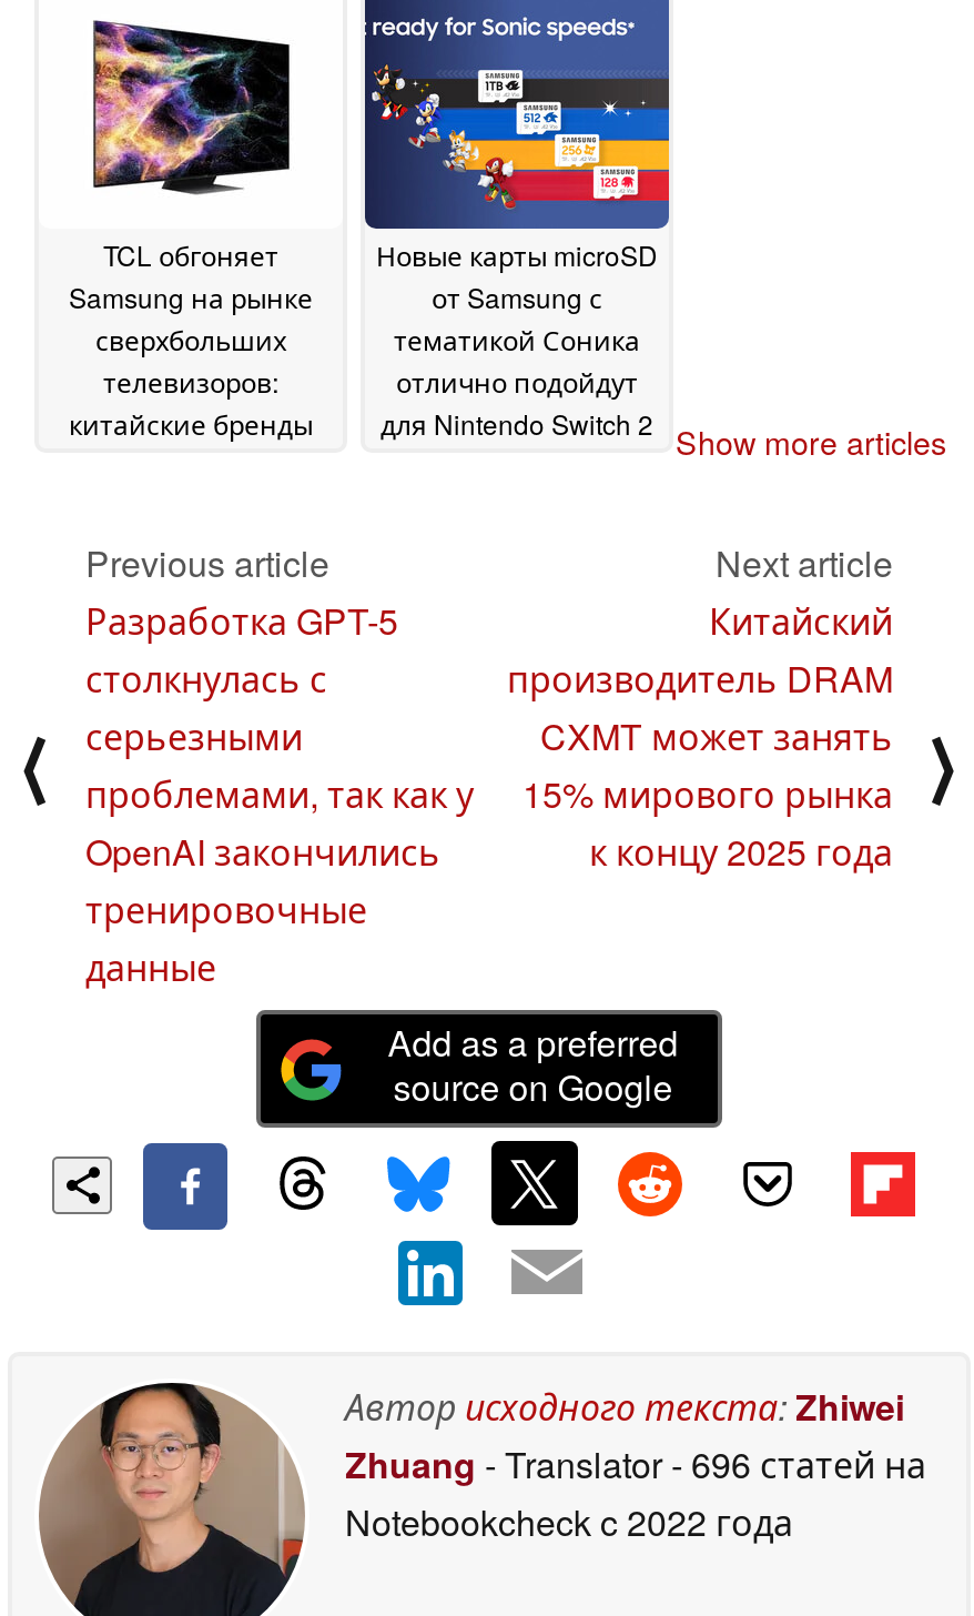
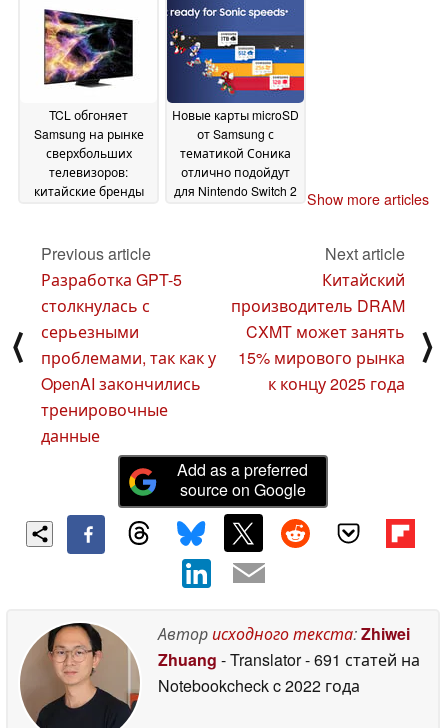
- Zhuang - Translator - 696 статей на
+ Zhuang - Translator - 691 статей на
